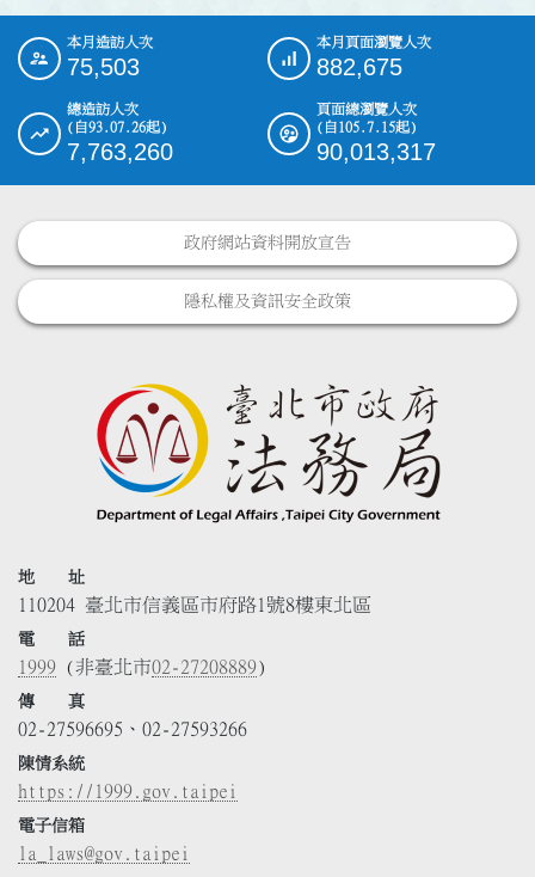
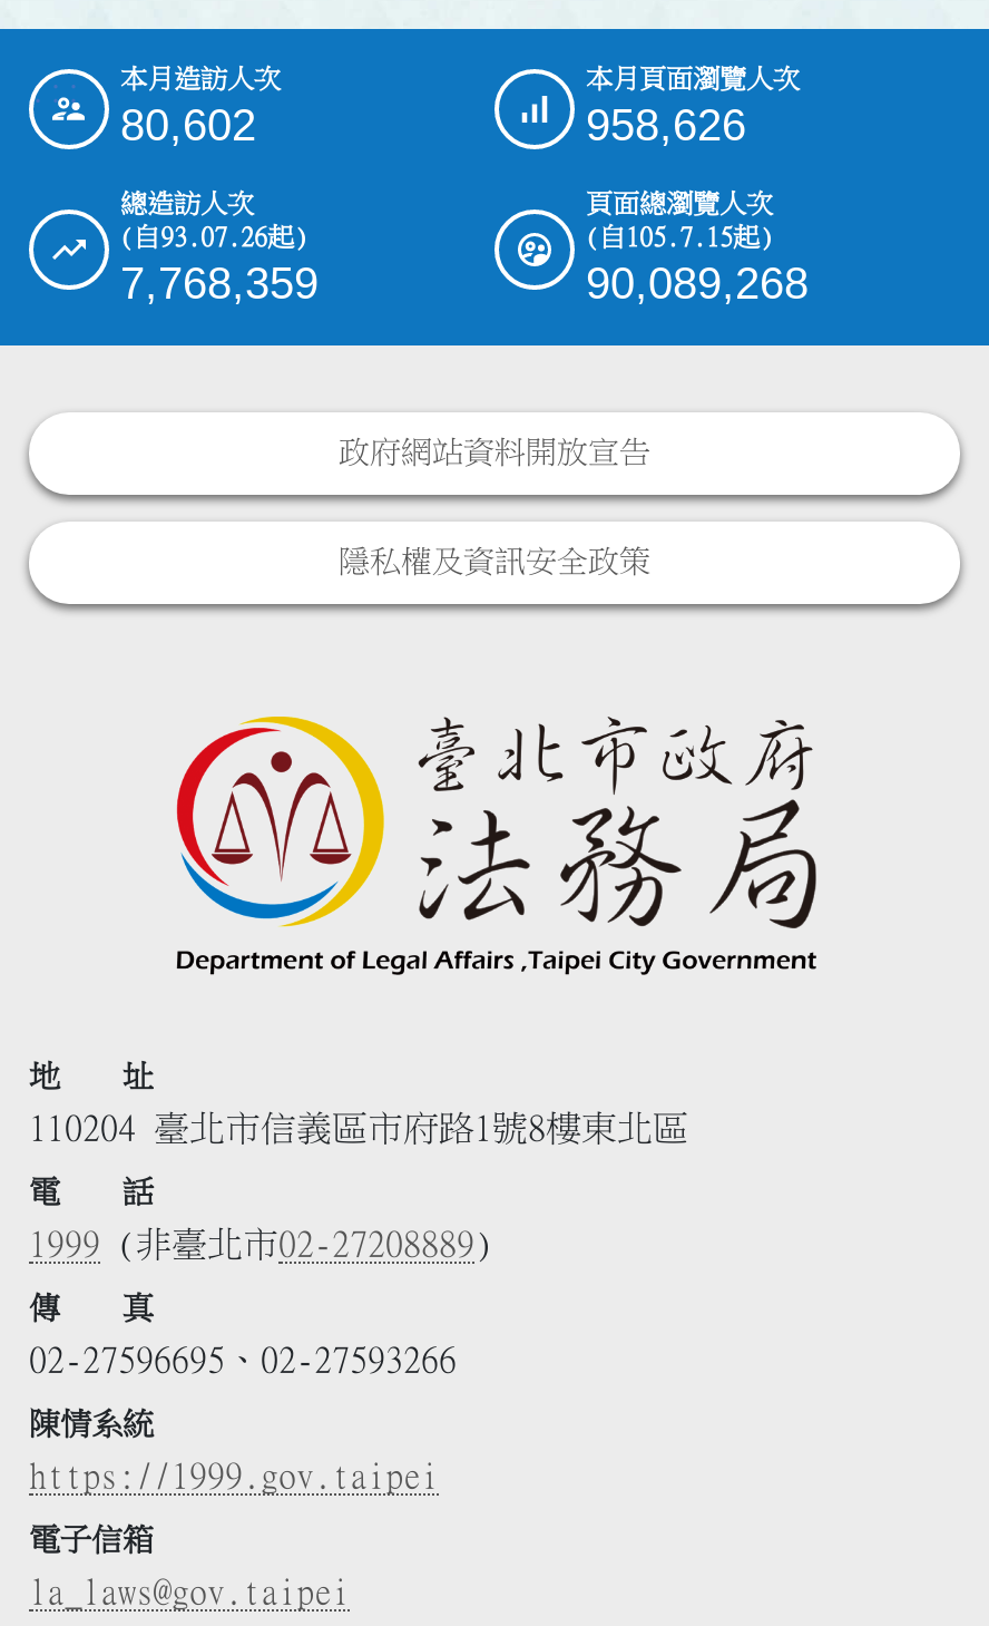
- 75,503
+ 80,602

- 882,675
+ 958,626

- 7,763,260
+ 7,768,359

- 90,013,317
+ 90,089,268
